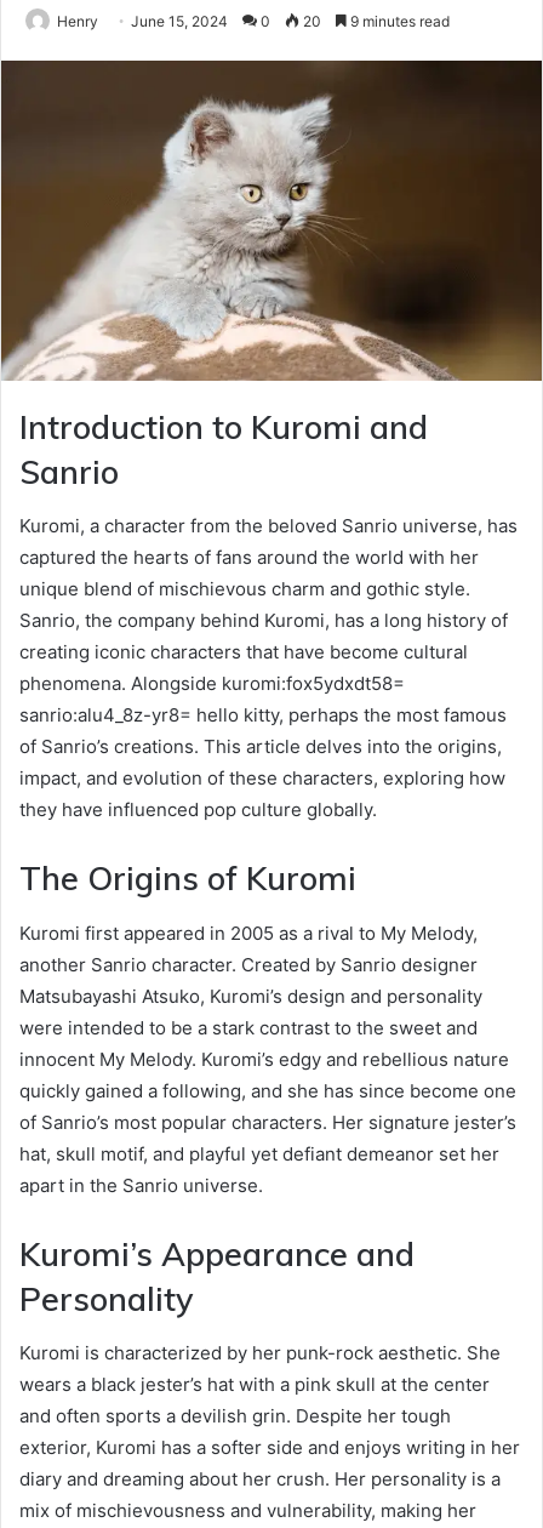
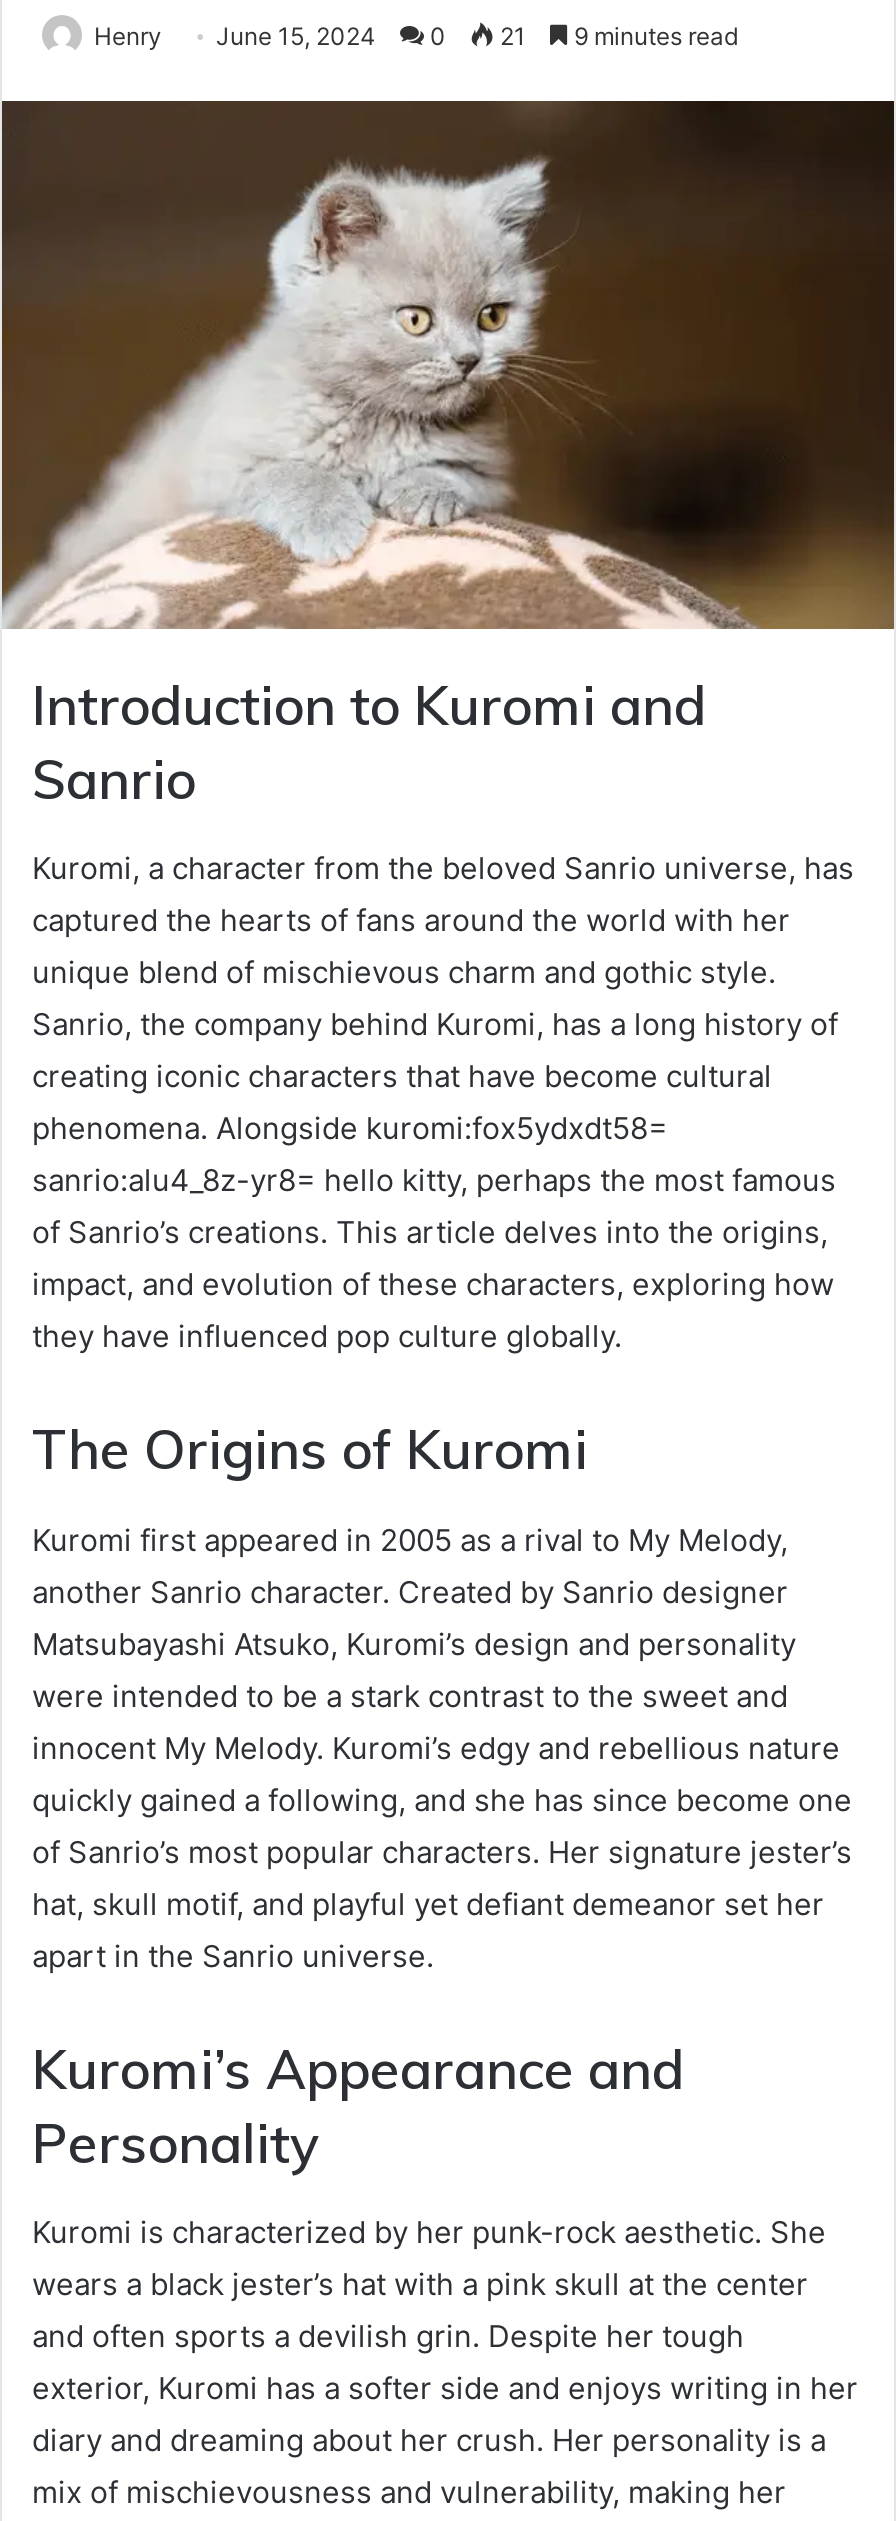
- Henry June 15, 2024 0 20 9 minutes read
+ Henry June 15, 2024 0 21 9 minutes read
